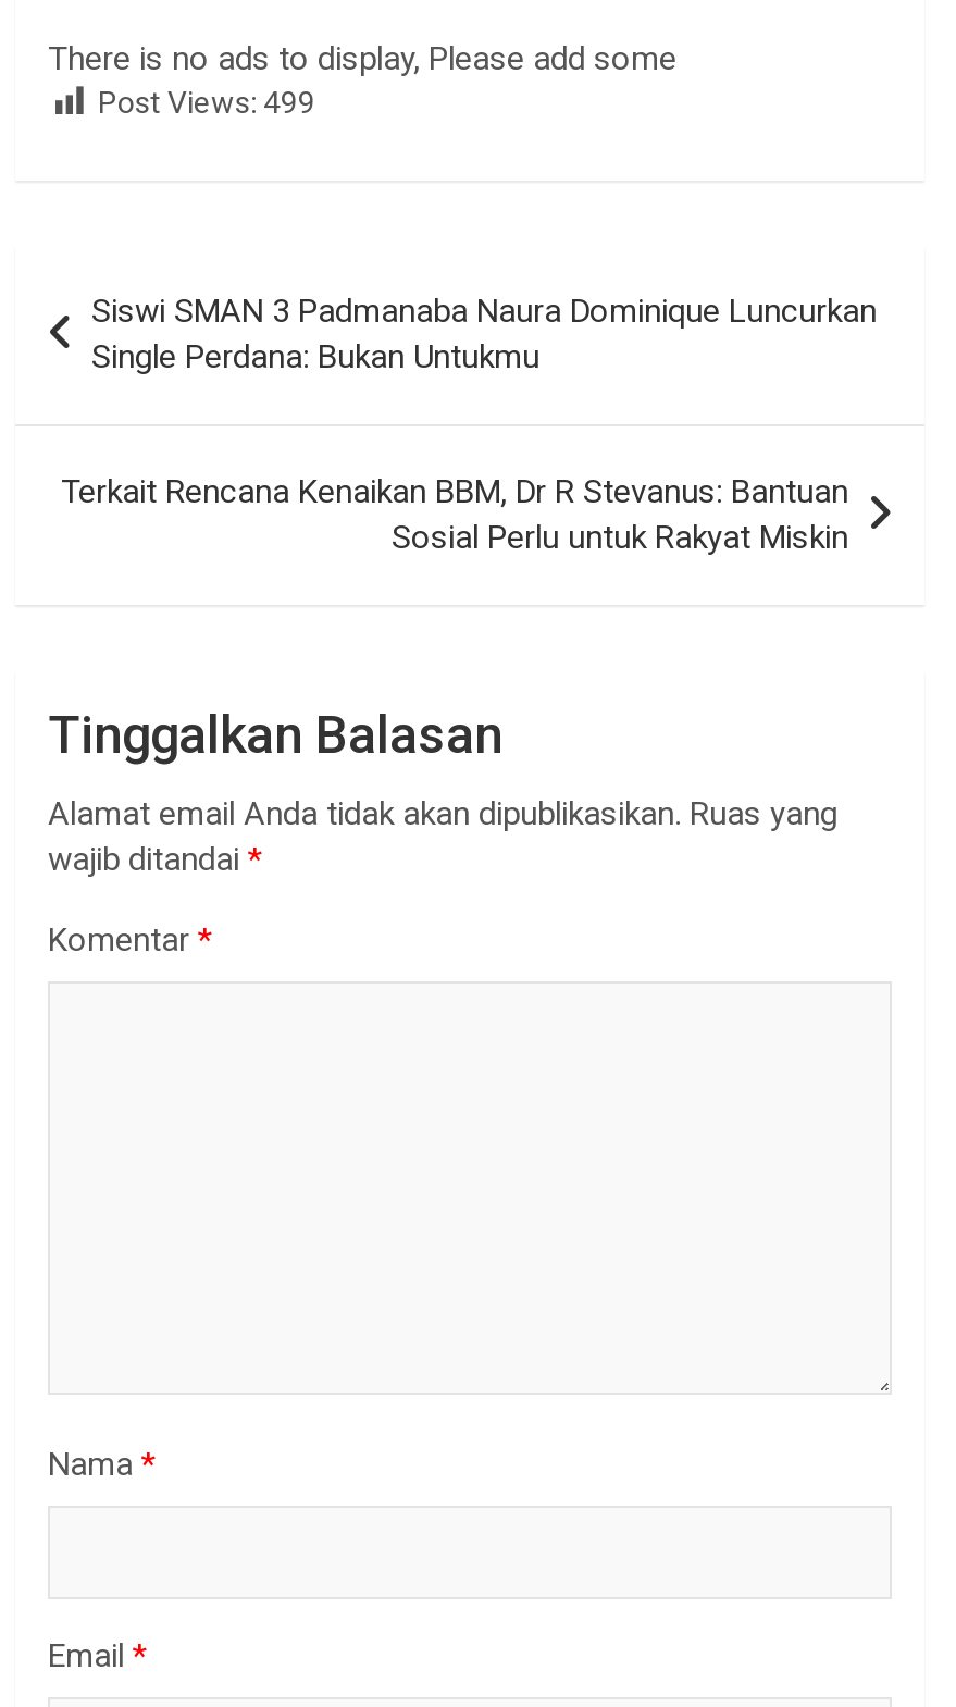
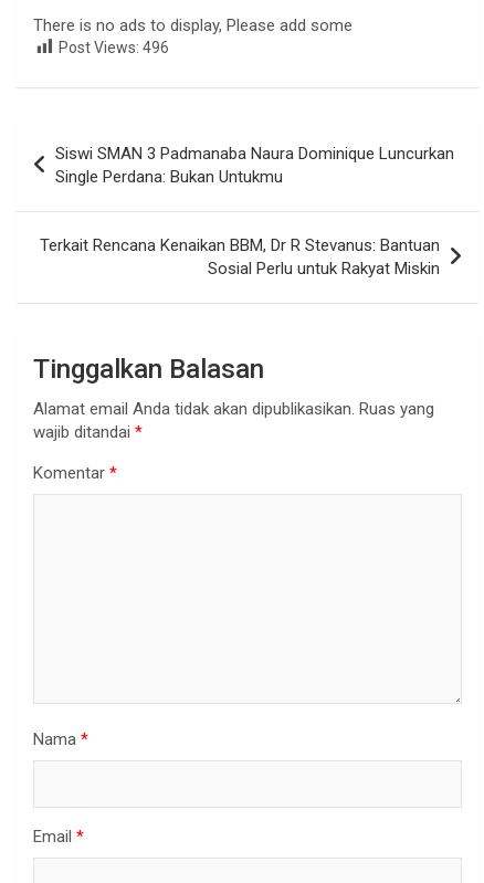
- Post Views: 499
+ Post Views: 496
